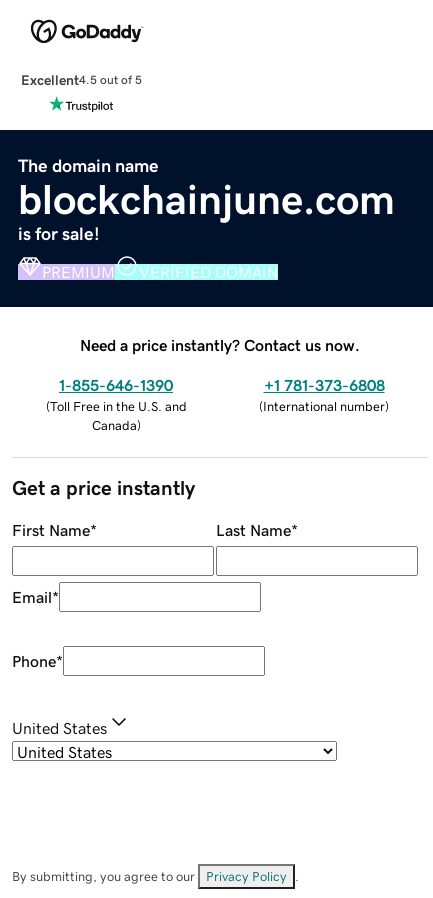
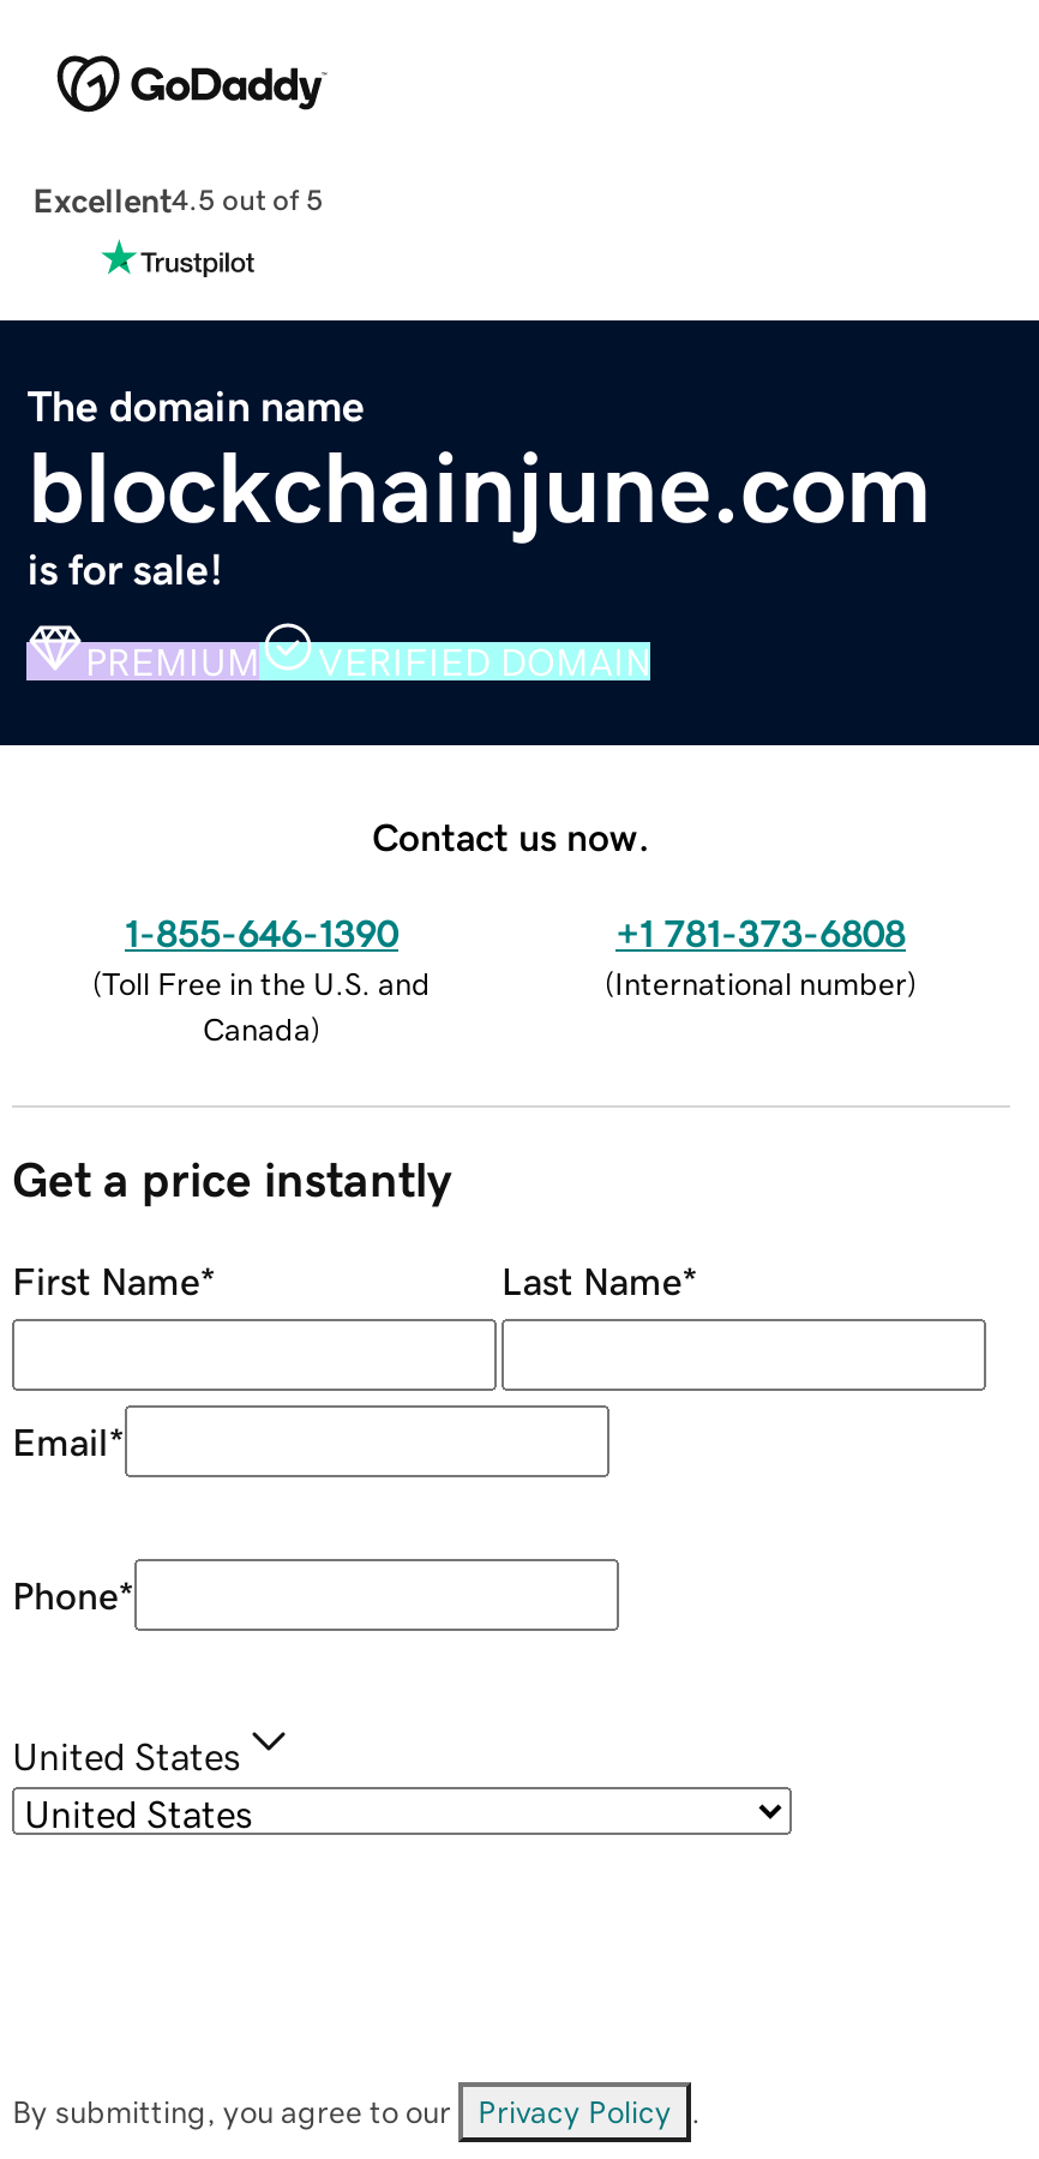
- Need a price instantly? Contact us now.
+ Contact us now.
